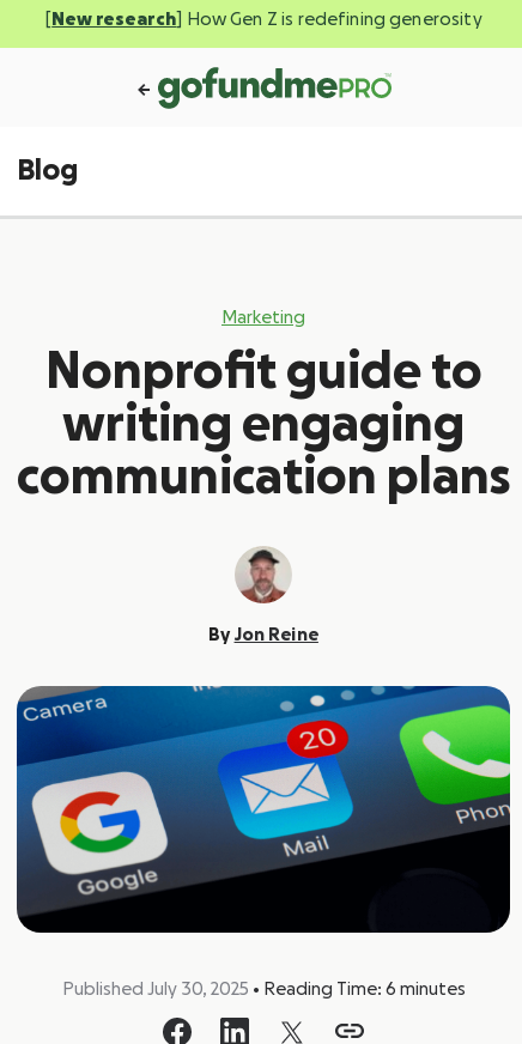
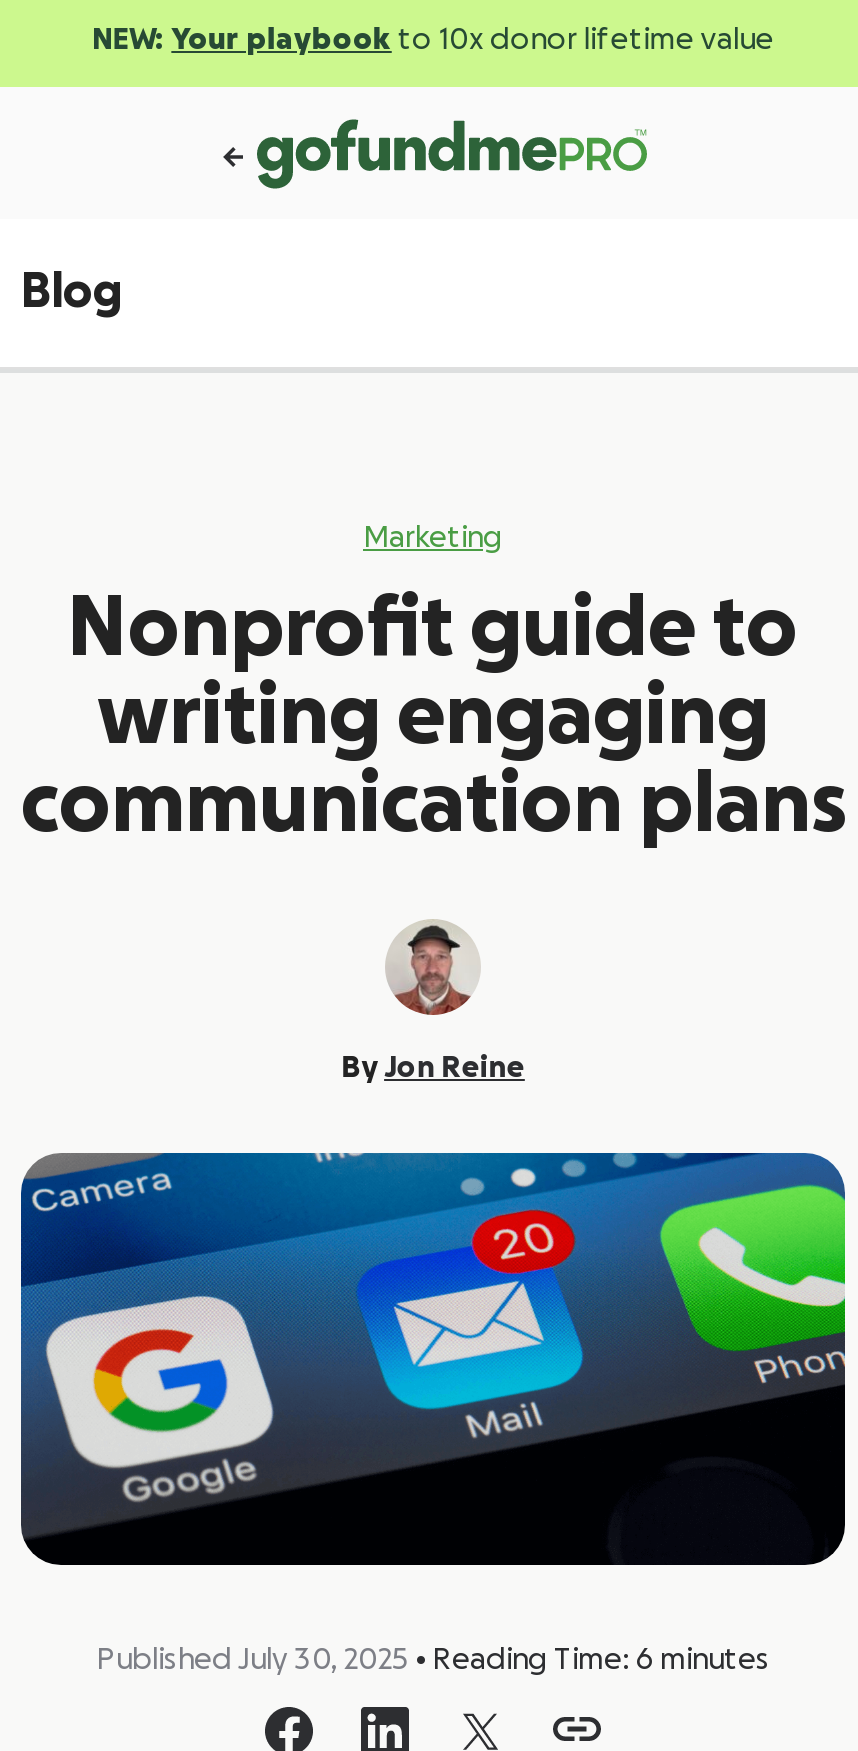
- [New research] How Gen Z is redefining generosity
+ NEW: Your playbook to 10x donor lifetime value
